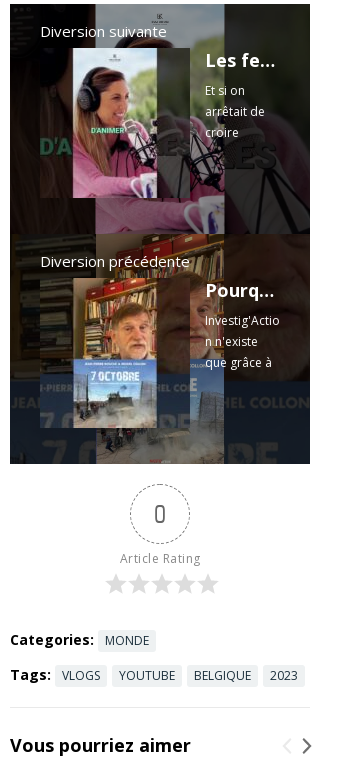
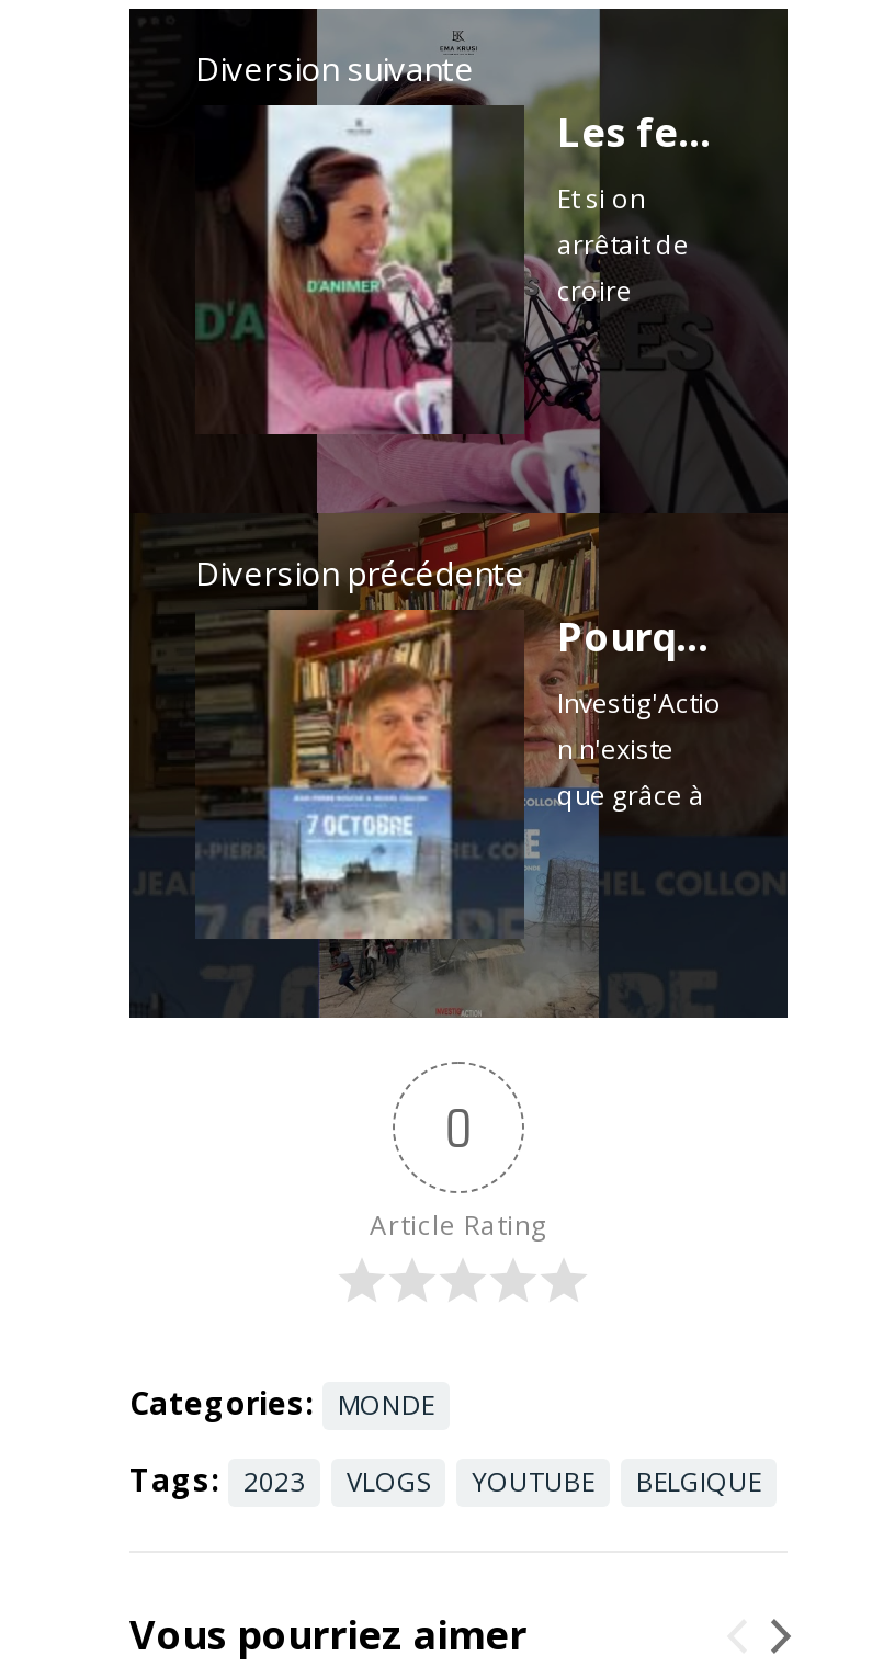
- 2023

+ 2023
